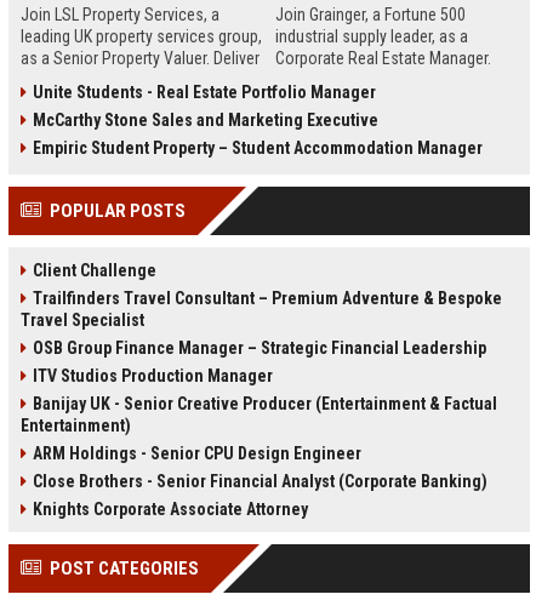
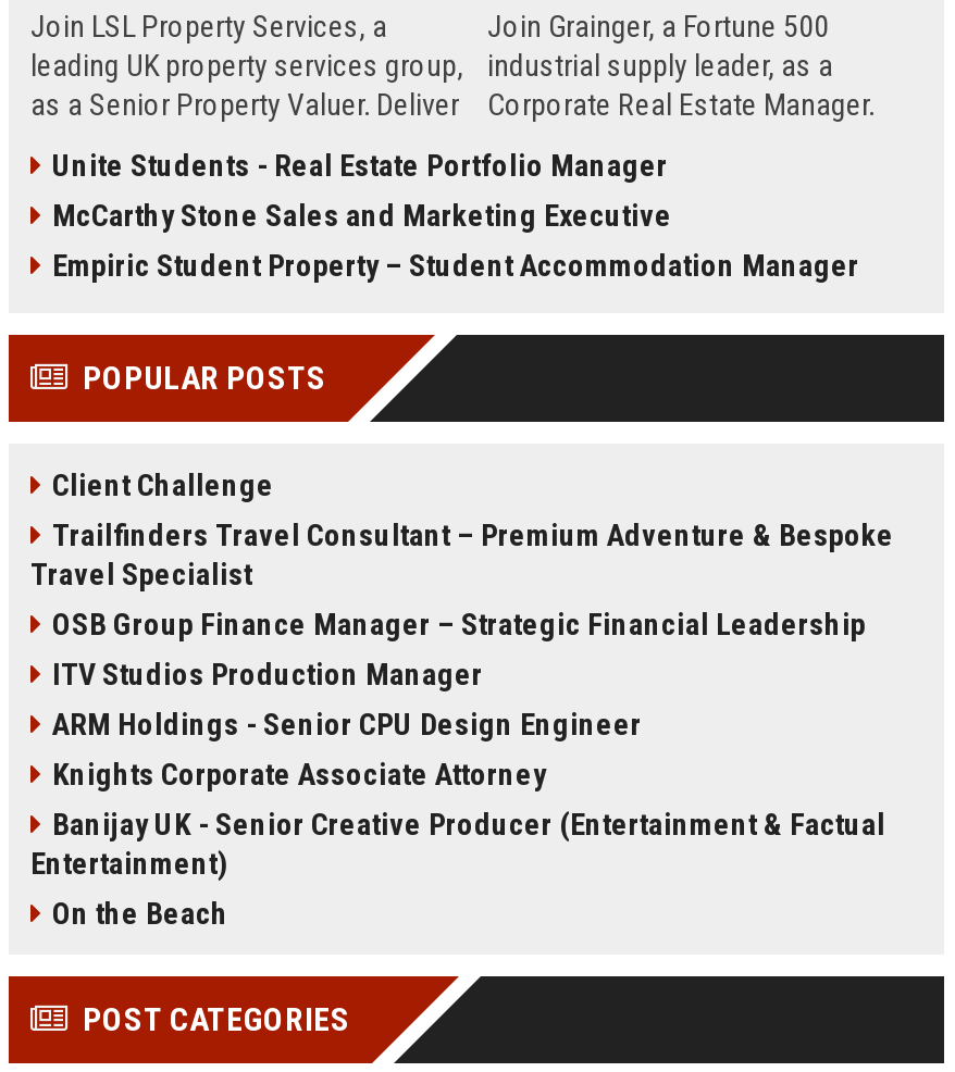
moved down: Banijay UK - Senior Creative Producer (Entertainment & Factual | Entertainment)

moved up: ARM Holdings - Senior CPU Design Engineer

- Close Brothers - Senior Financial Analyst (Corporate Banking)
+ On the Beach

moved up: Knights Corporate Associate Attorney
